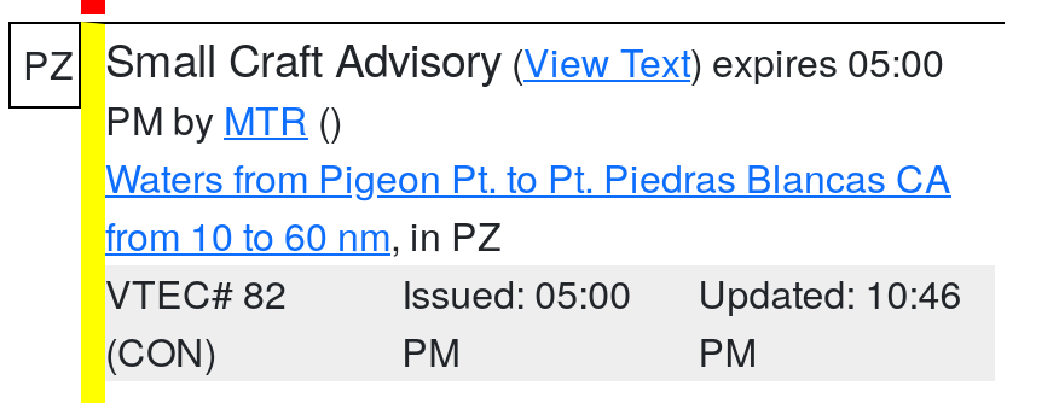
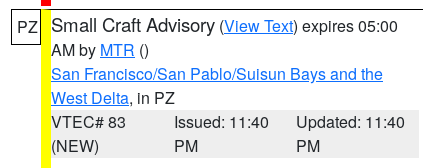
- PM by MTR ()
- Waters from Pigeon Pt. to Pt. Piedras Blancas CA
- from 10 to 60 nm, in PZ
- VTEC# 82
- (CON)
+ AM by MTR ()
+ San Francisco/San Pablo/Suisun Bays and the
+ West Delta, in PZ
+ VTEC# 83
+ (NEW)

- Issued: 05:00
+ Issued: 11:40

- Updated: 10:46
+ Updated: 11:40
